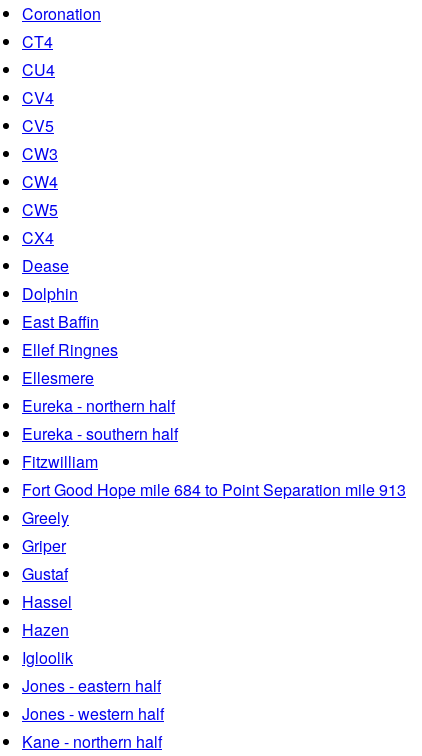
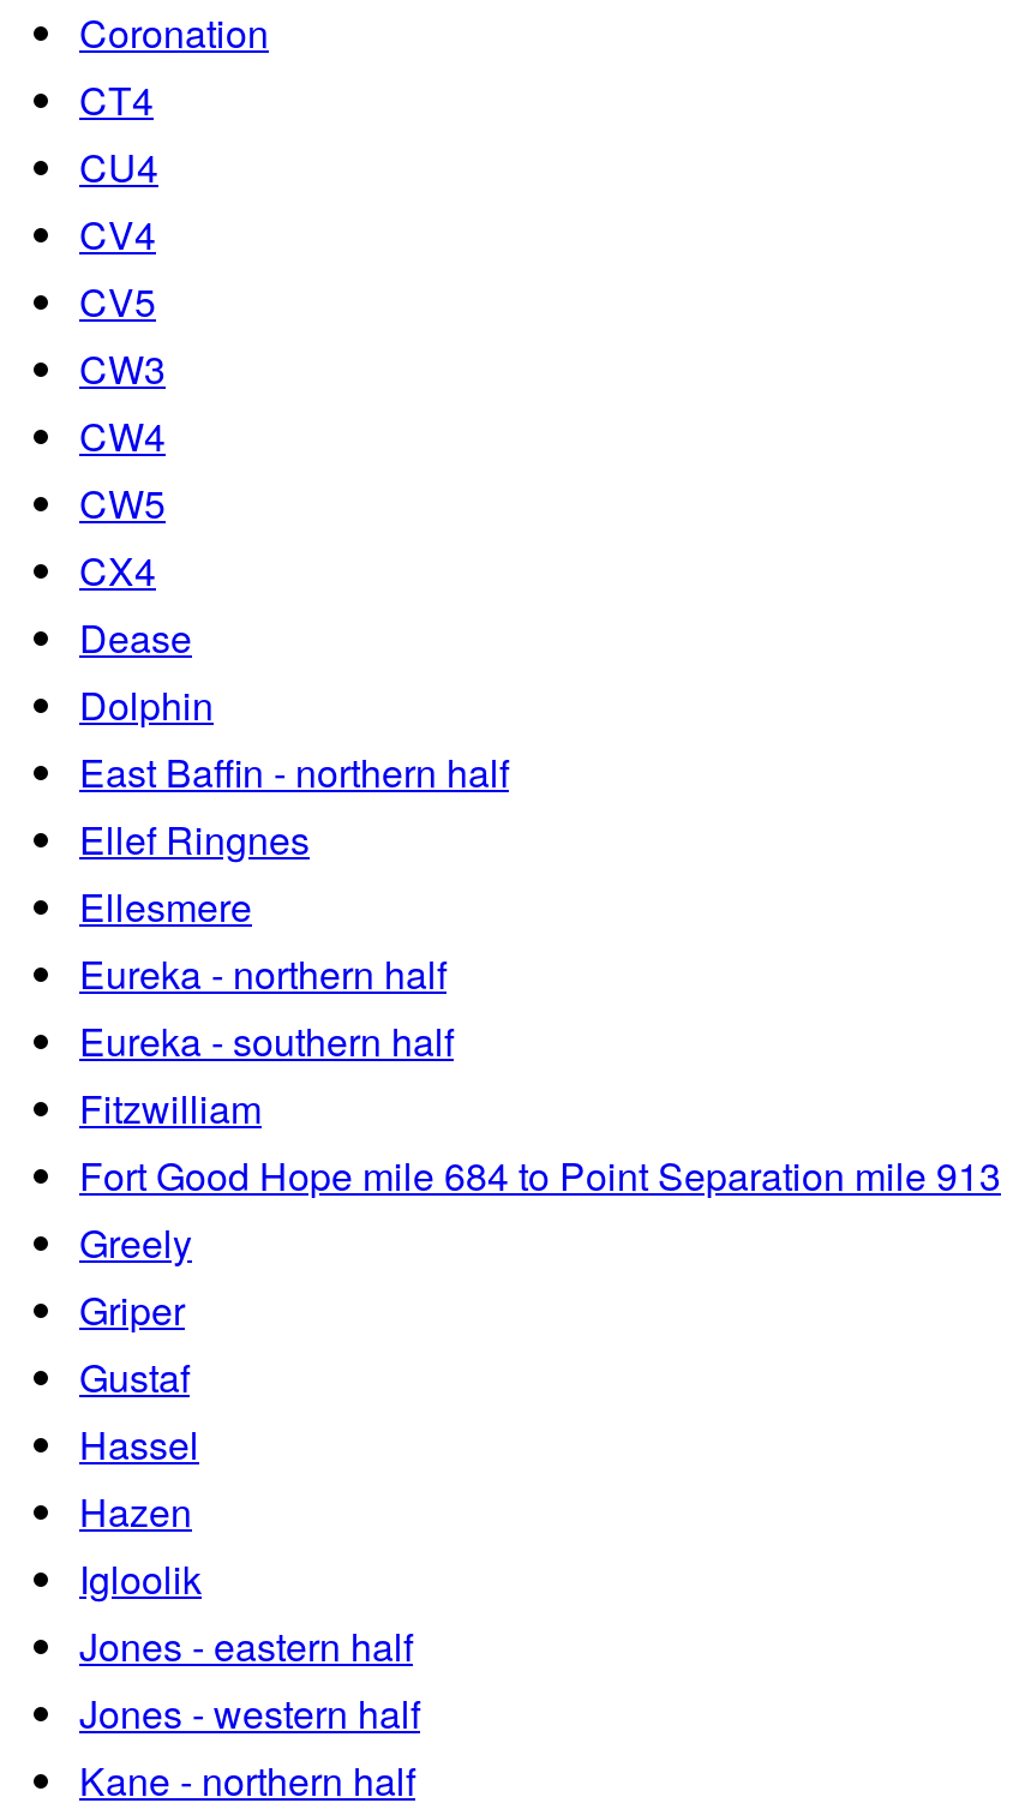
- East Baffin
+ East Baffin - northern half
